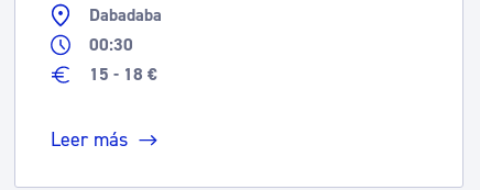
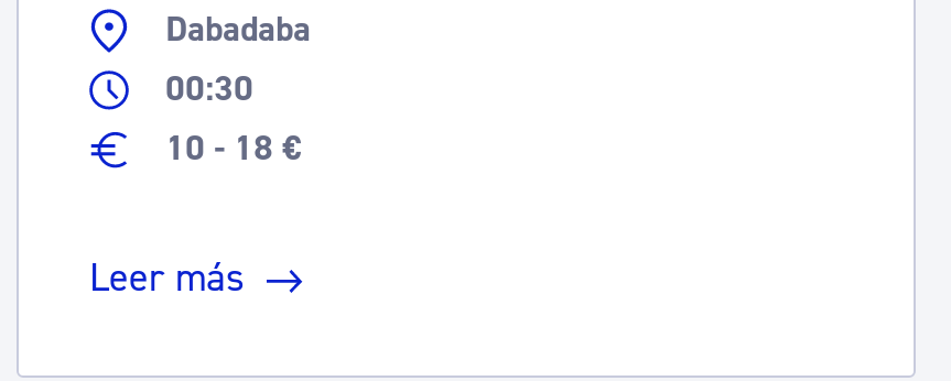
- 15 - 18 €
+ 10 - 18 €
